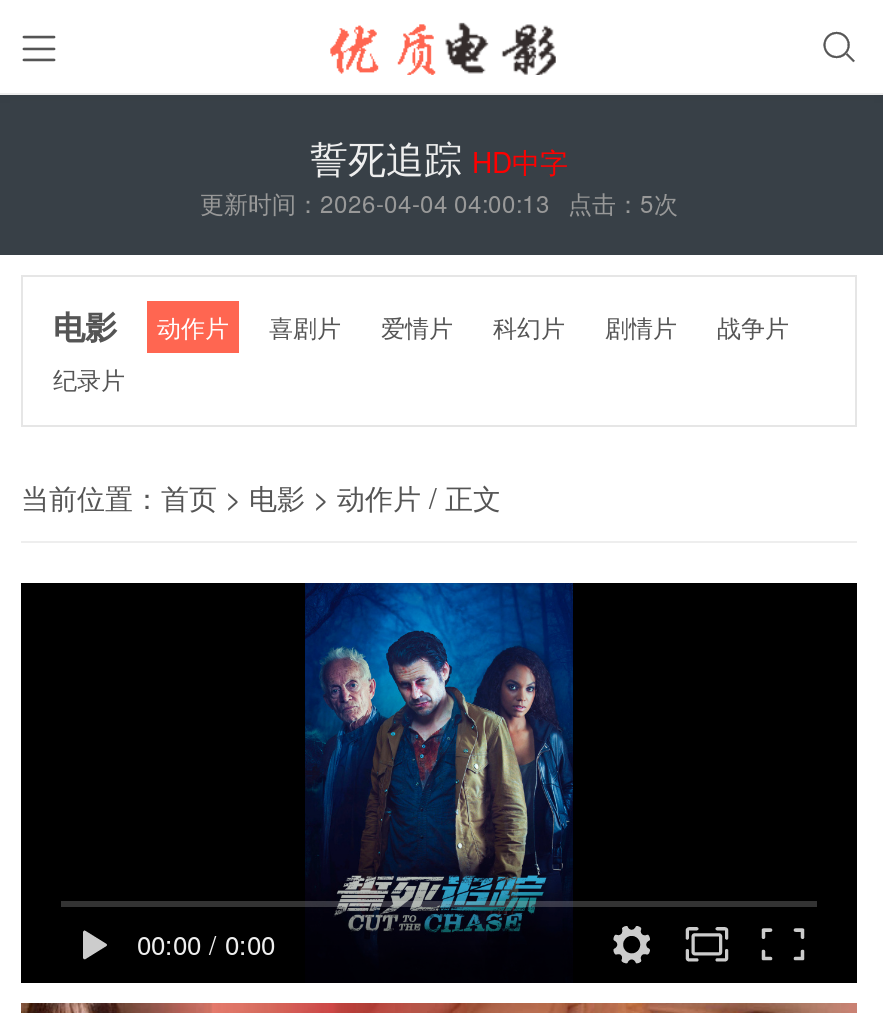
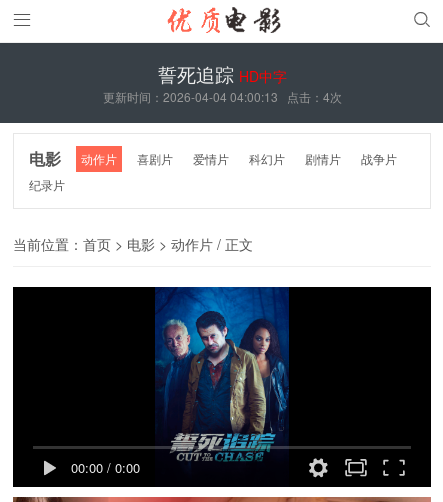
- 更新时间：2026-04-04 04:00:13 点击：5次
+ 更新时间：2026-04-04 04:00:13 点击：4次
